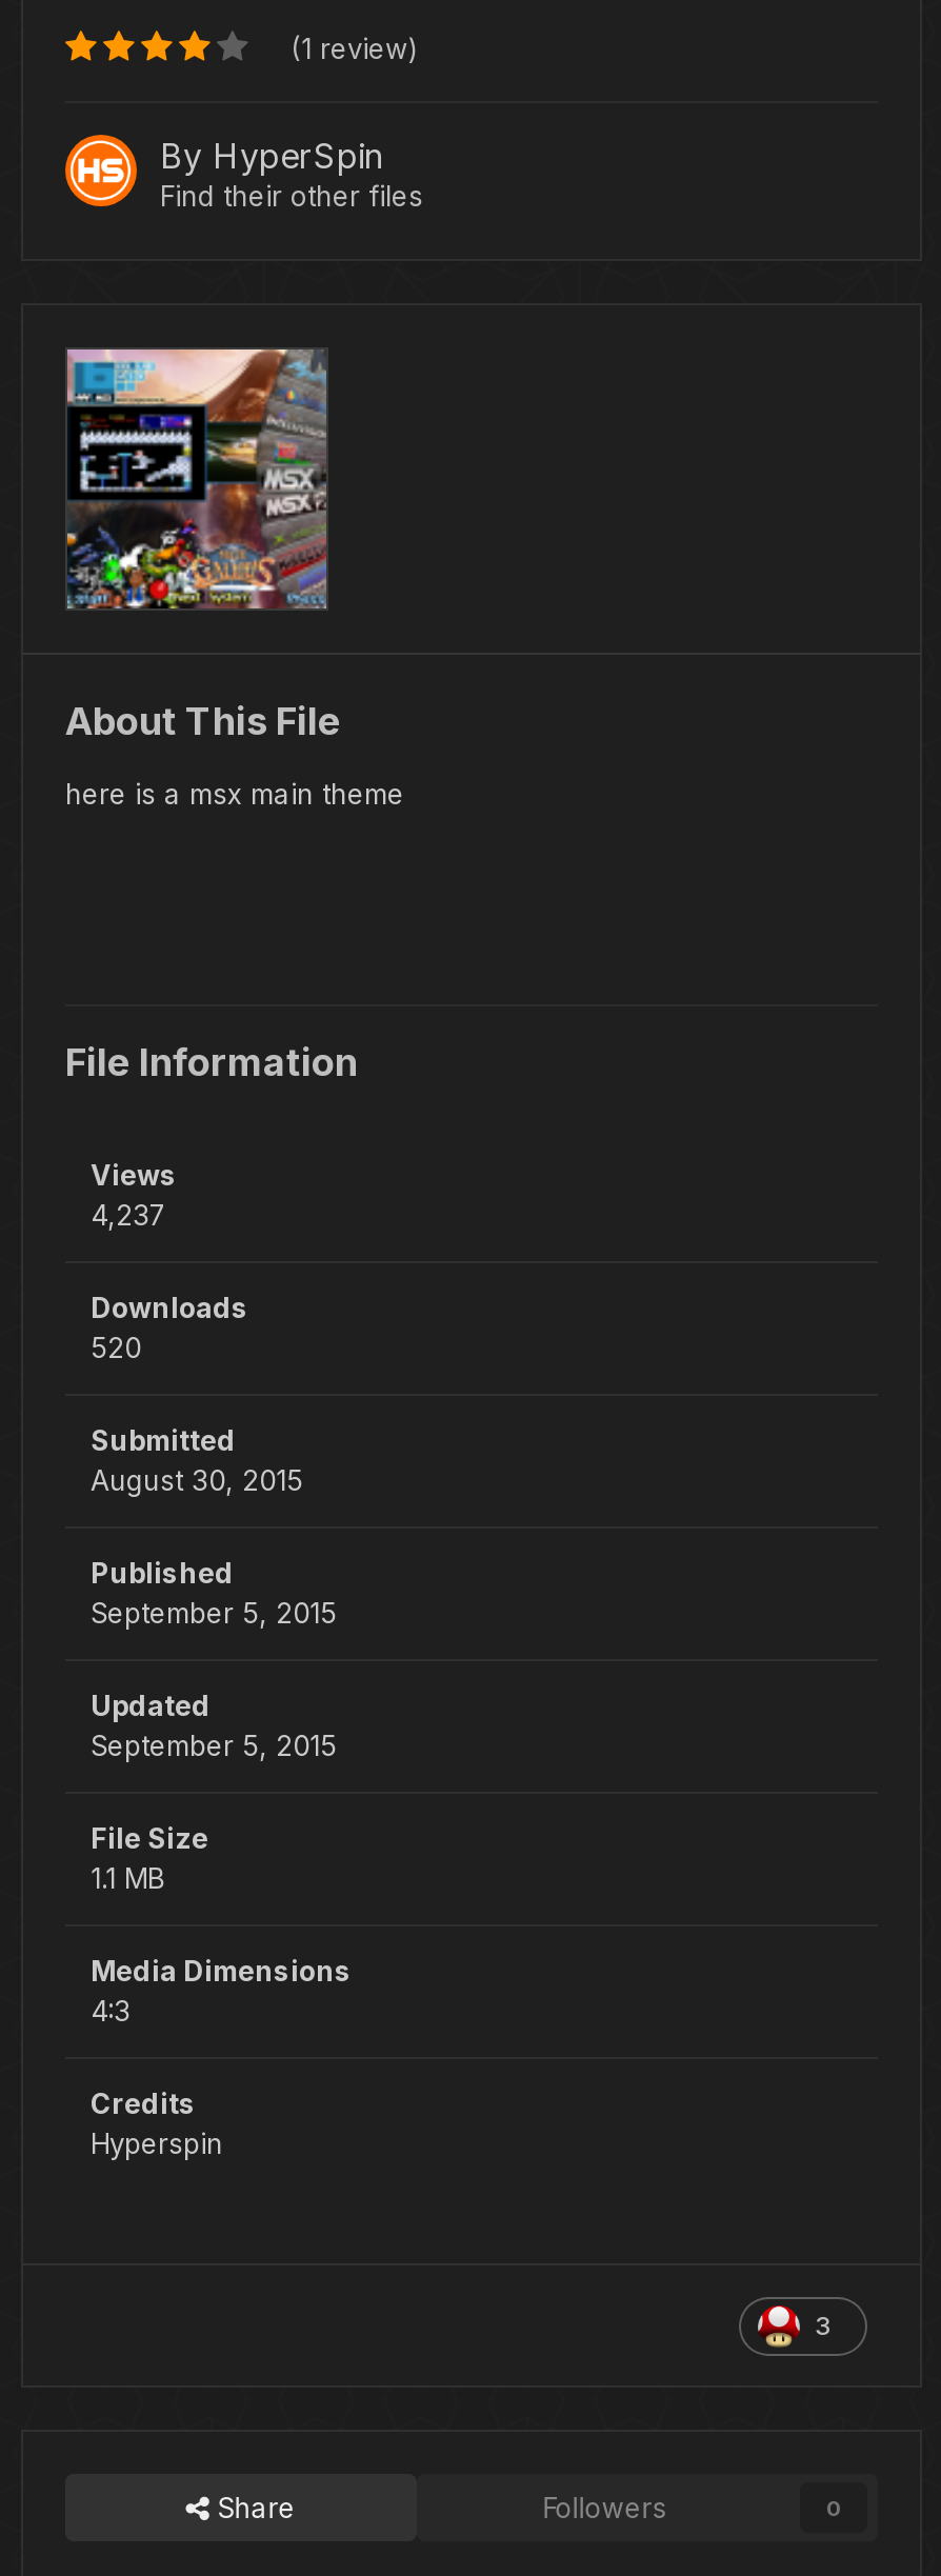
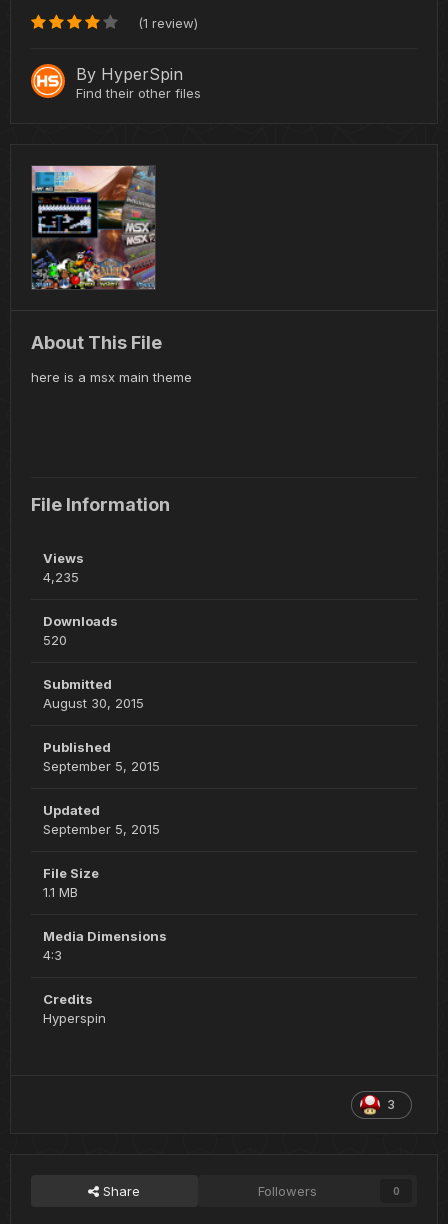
- 4,237
+ 4,235
